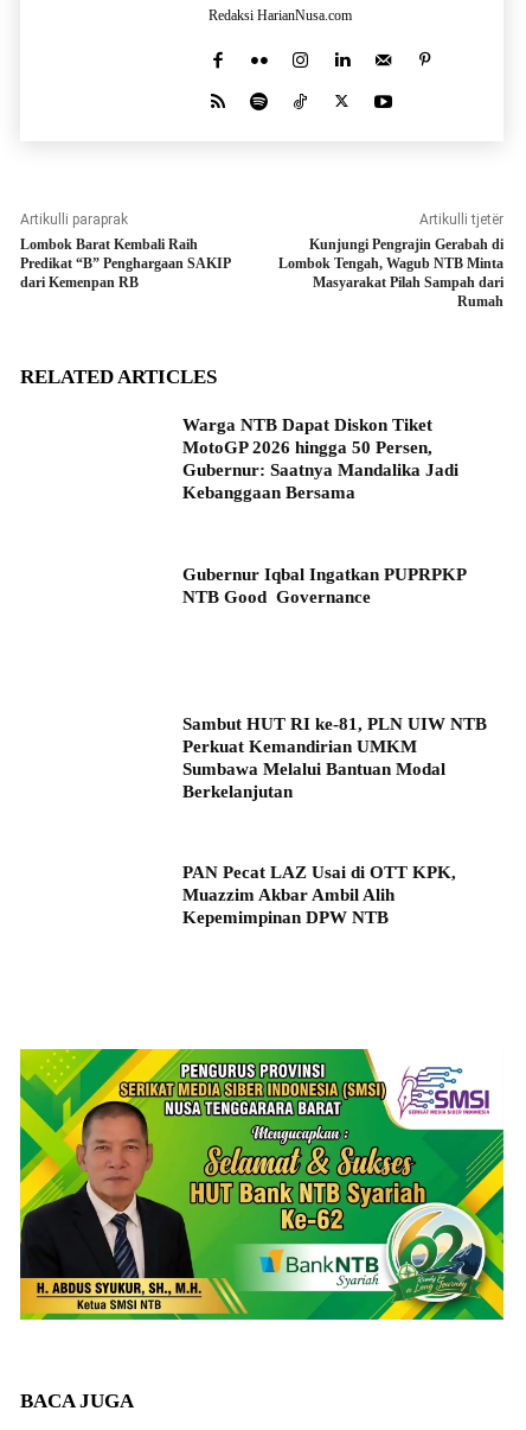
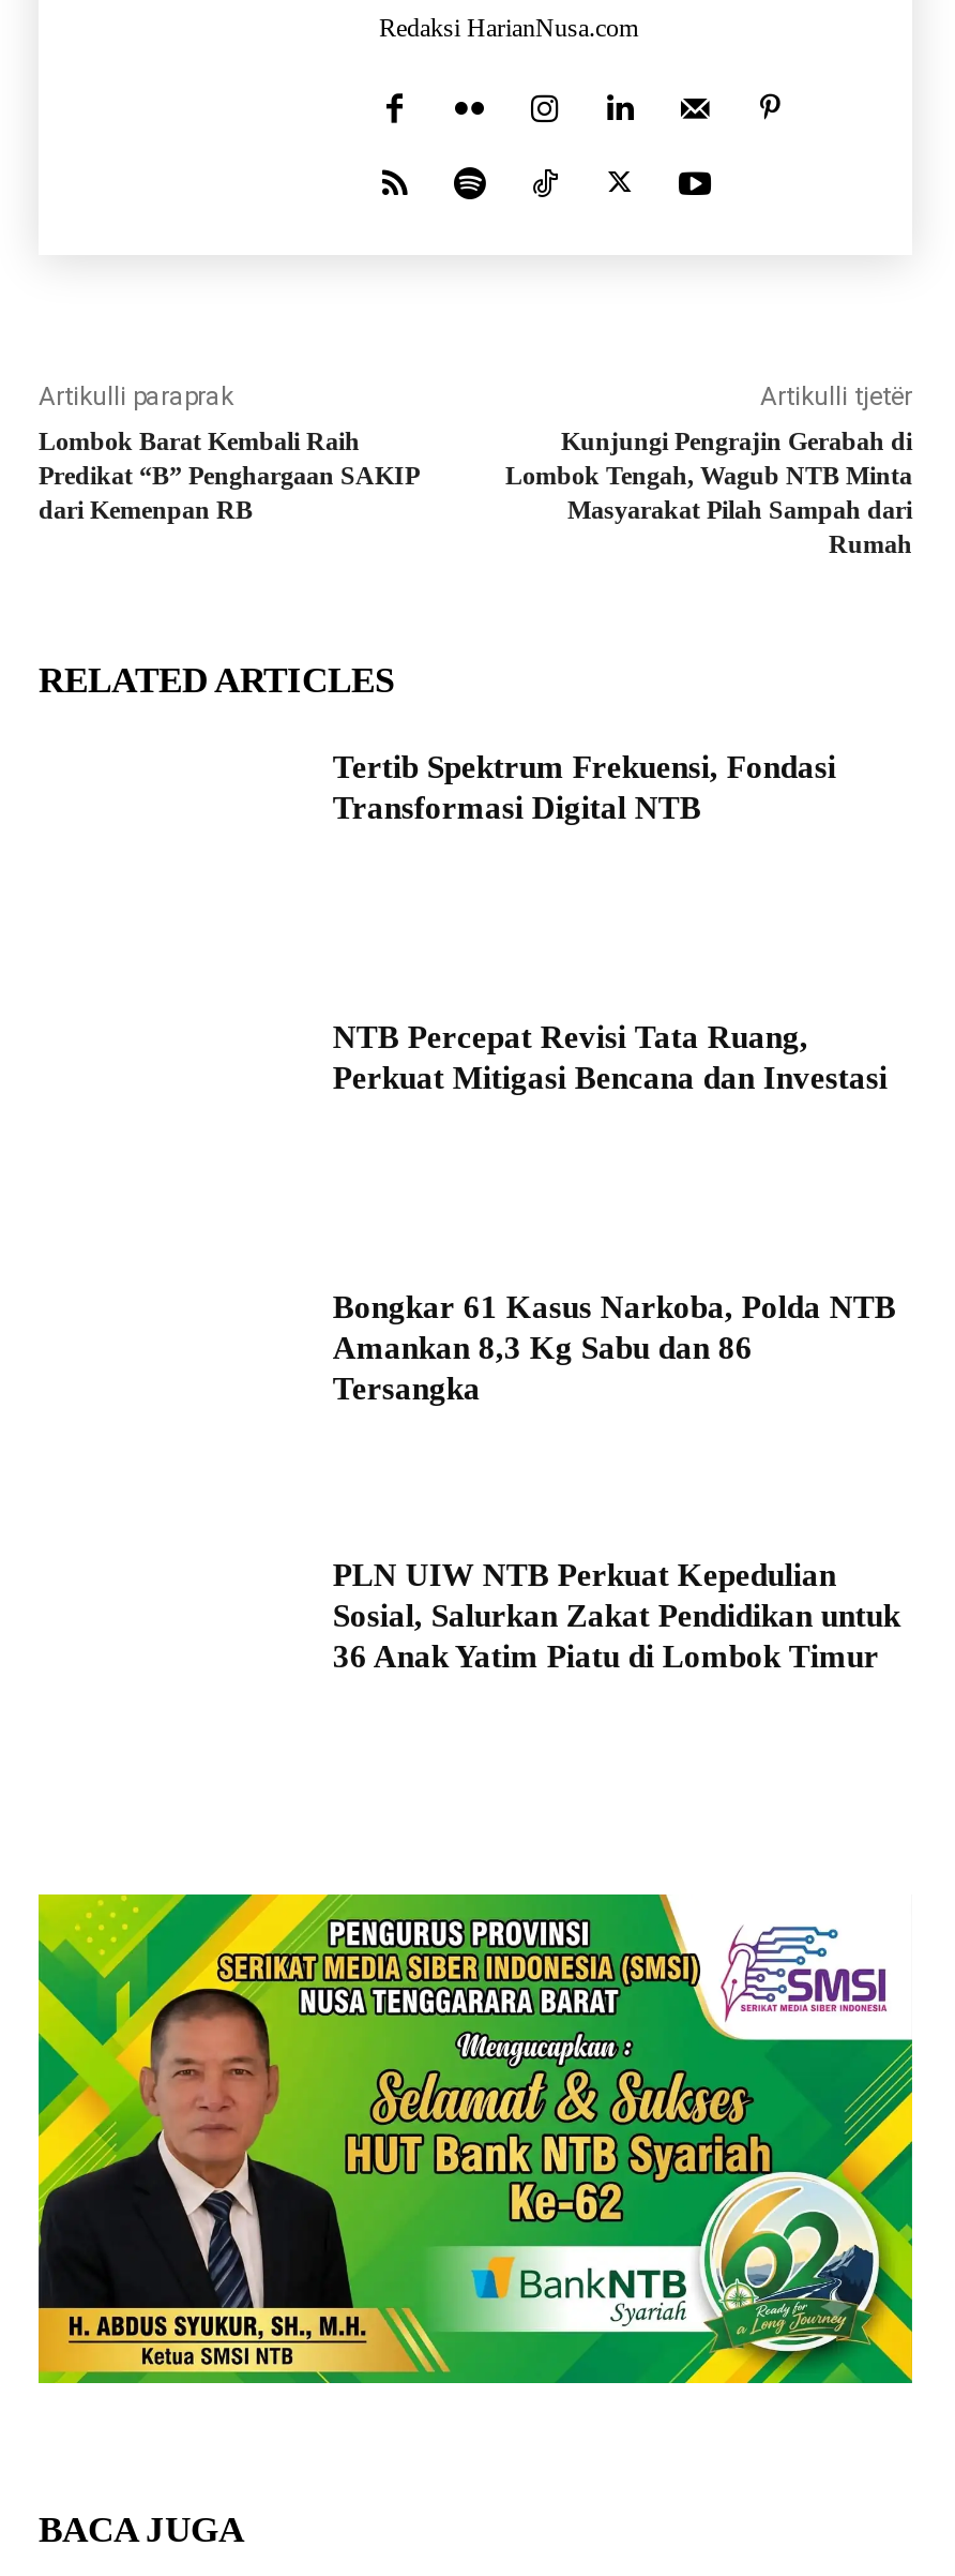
- Warga NTB Dapat Diskon Tiket
- MotoGP 2026 hingga 50 Persen,
- Gubernur: Saatnya Mandalika Jadi
- Kebanggaan Bersama
+ Tertib Spektrum Frekuensi, Fondasi
+ Transformasi Digital NTB

- Gubernur Iqbal Ingatkan PUPRPKP
- NTB Good Governance
+ NTB Percepat Revisi Tata Ruang,
+ Perkuat Mitigasi Bencana dan Investasi

- Sambut HUT RI ke-81, PLN UIW NTB
- Perkuat Kemandirian UMKM
- Sumbawa Melalui Bantuan Modal
- Berkelanjutan
+ Bongkar 61 Kasus Narkoba, Polda NTB
+ Amankan 8,3 Kg Sabu dan 86
+ Tersangka

- PAN Pecat LAZ Usai di OTT KPK,
- Muazzim Akbar Ambil Alih
- Kepemimpinan DPW NTB
+ PLN UIW NTB Perkuat Kepedulian
+ Sosial, Salurkan Zakat Pendidikan untuk
+ 36 Anak Yatim Piatu di Lombok Timur
